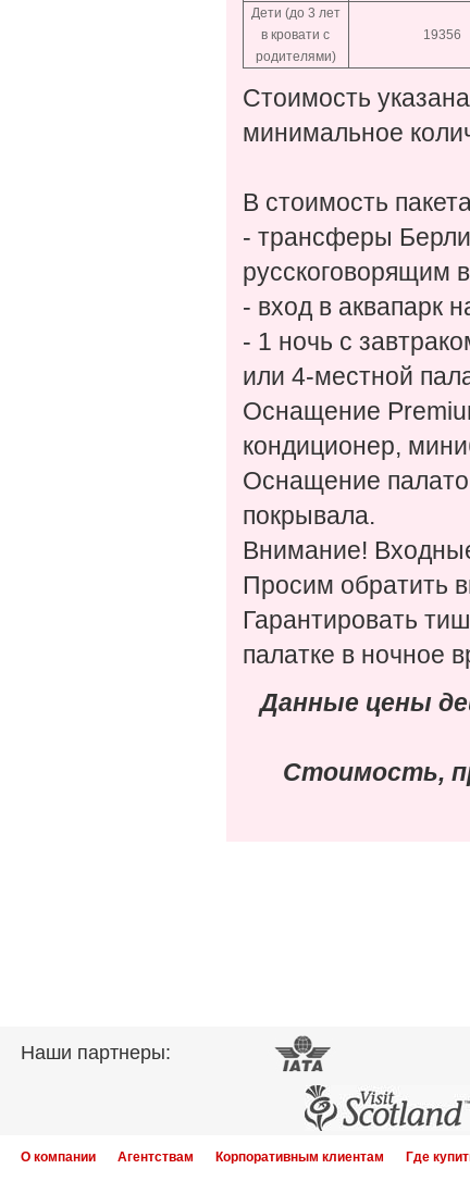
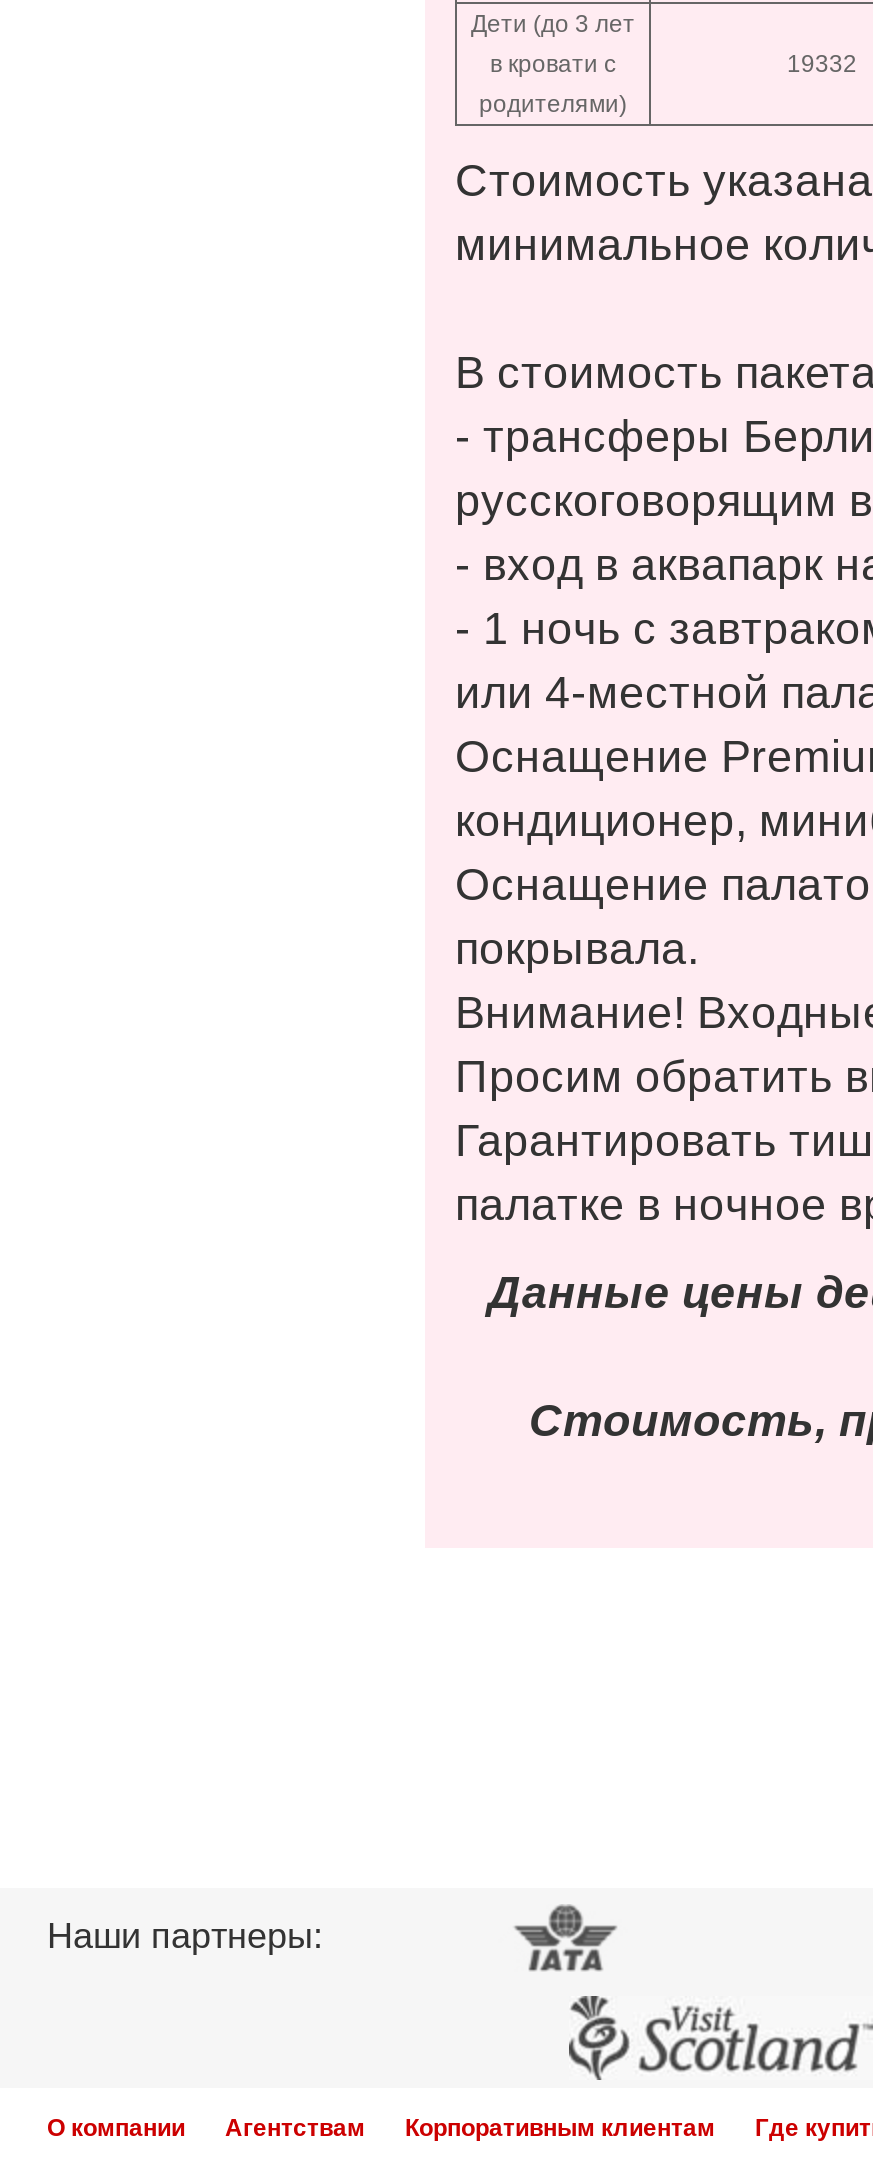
- 19356
+ 19332
